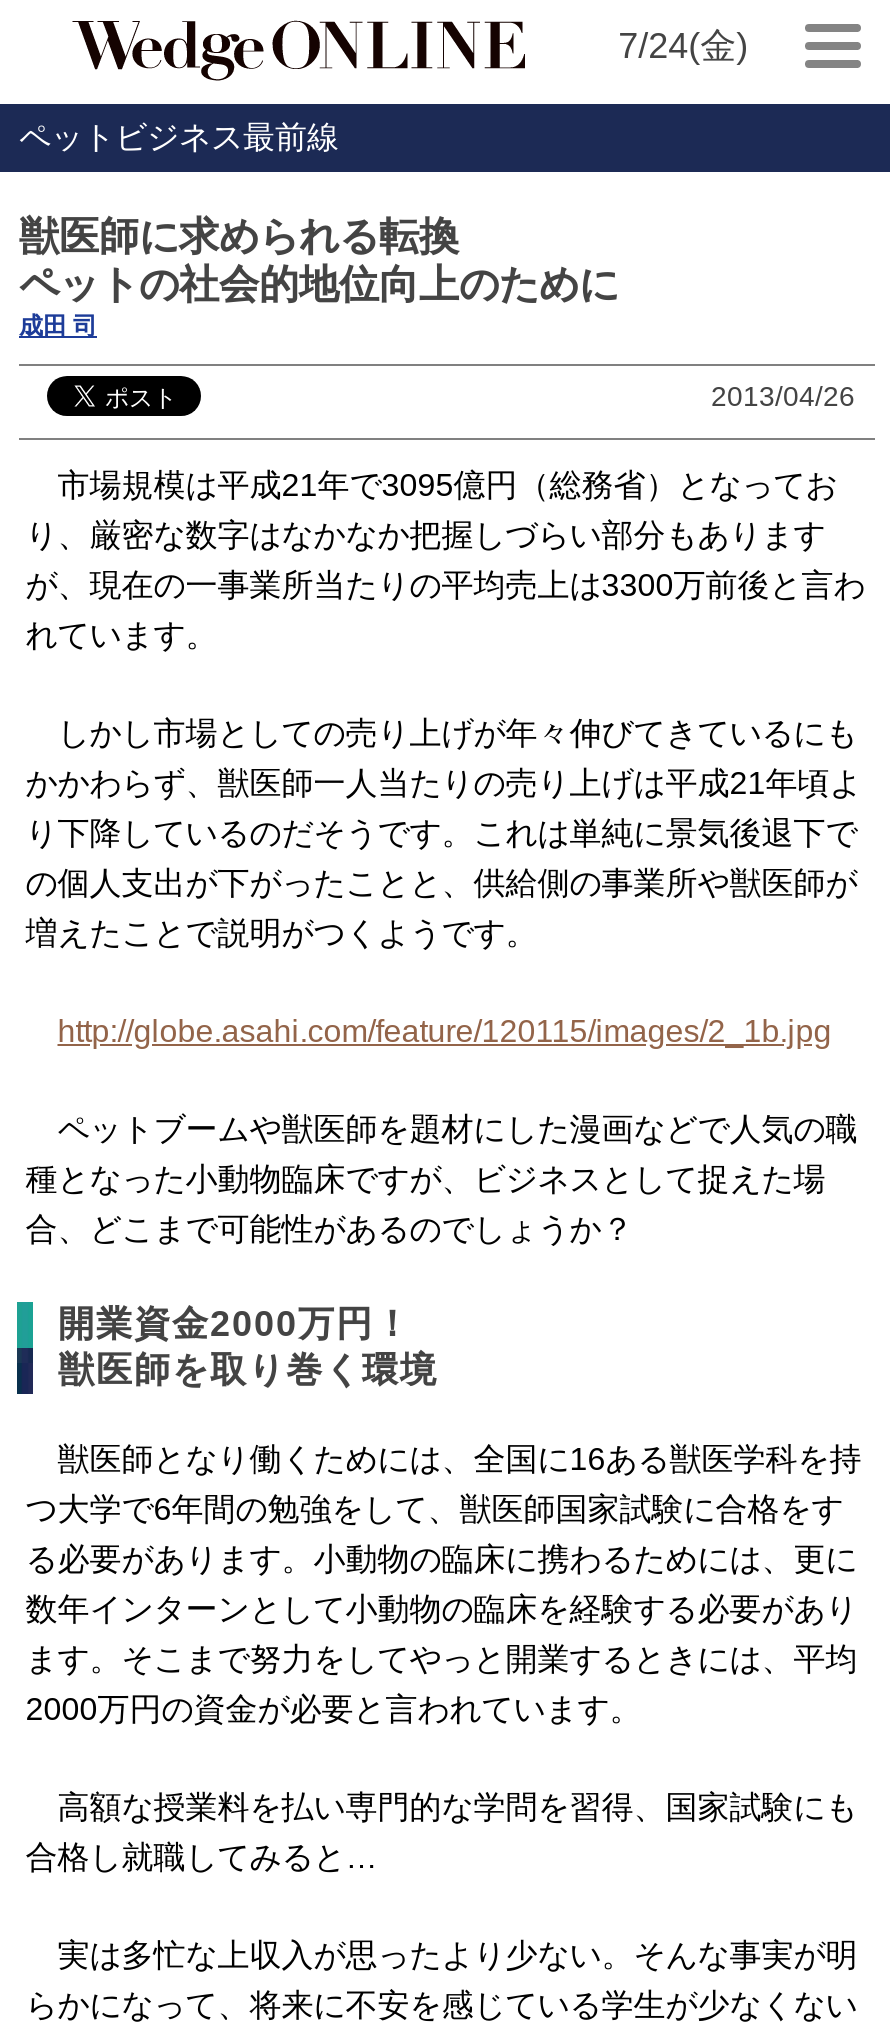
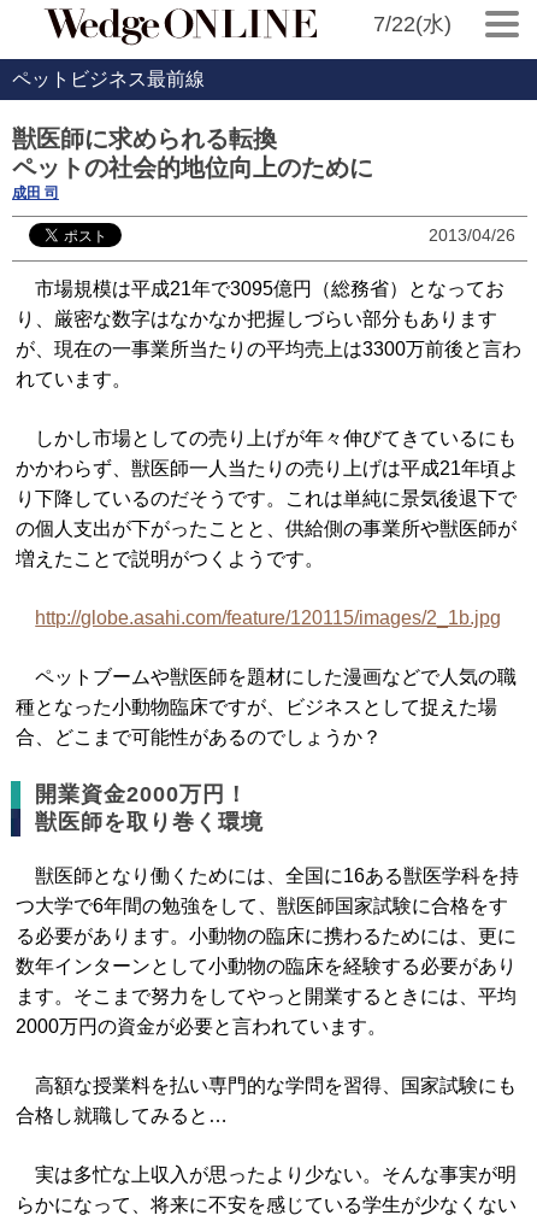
- 7/24(金)
+ 7/22(水)
